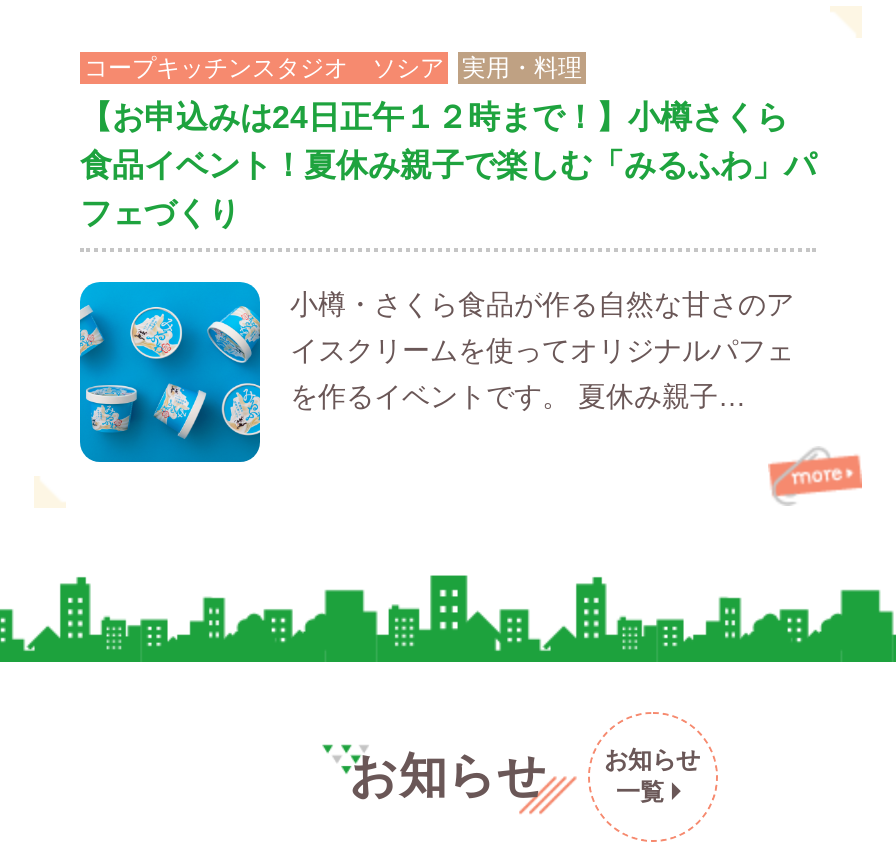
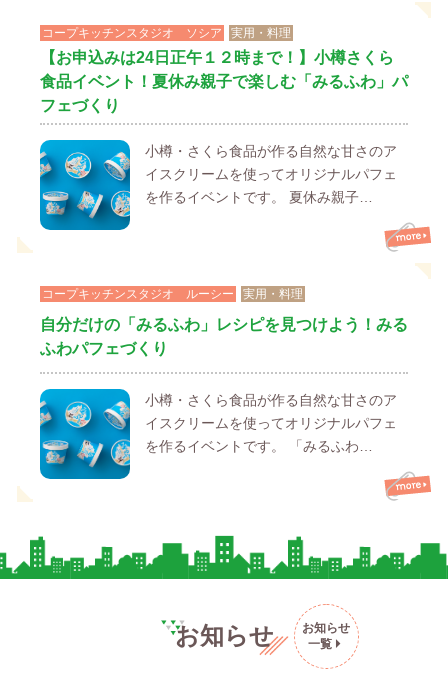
+ コープキッチンスタジオ ルーシー
+ 実用・料理
+ 自分だけの「みるふわ」レシピを見つけよう！みる
+ ふわパフェづくり
+ 小樽・さくら食品が作る自然な甘さのア
+ イスクリームを使ってオリジナルパフェ
+ を作るイベントです。 「みるふわ…
